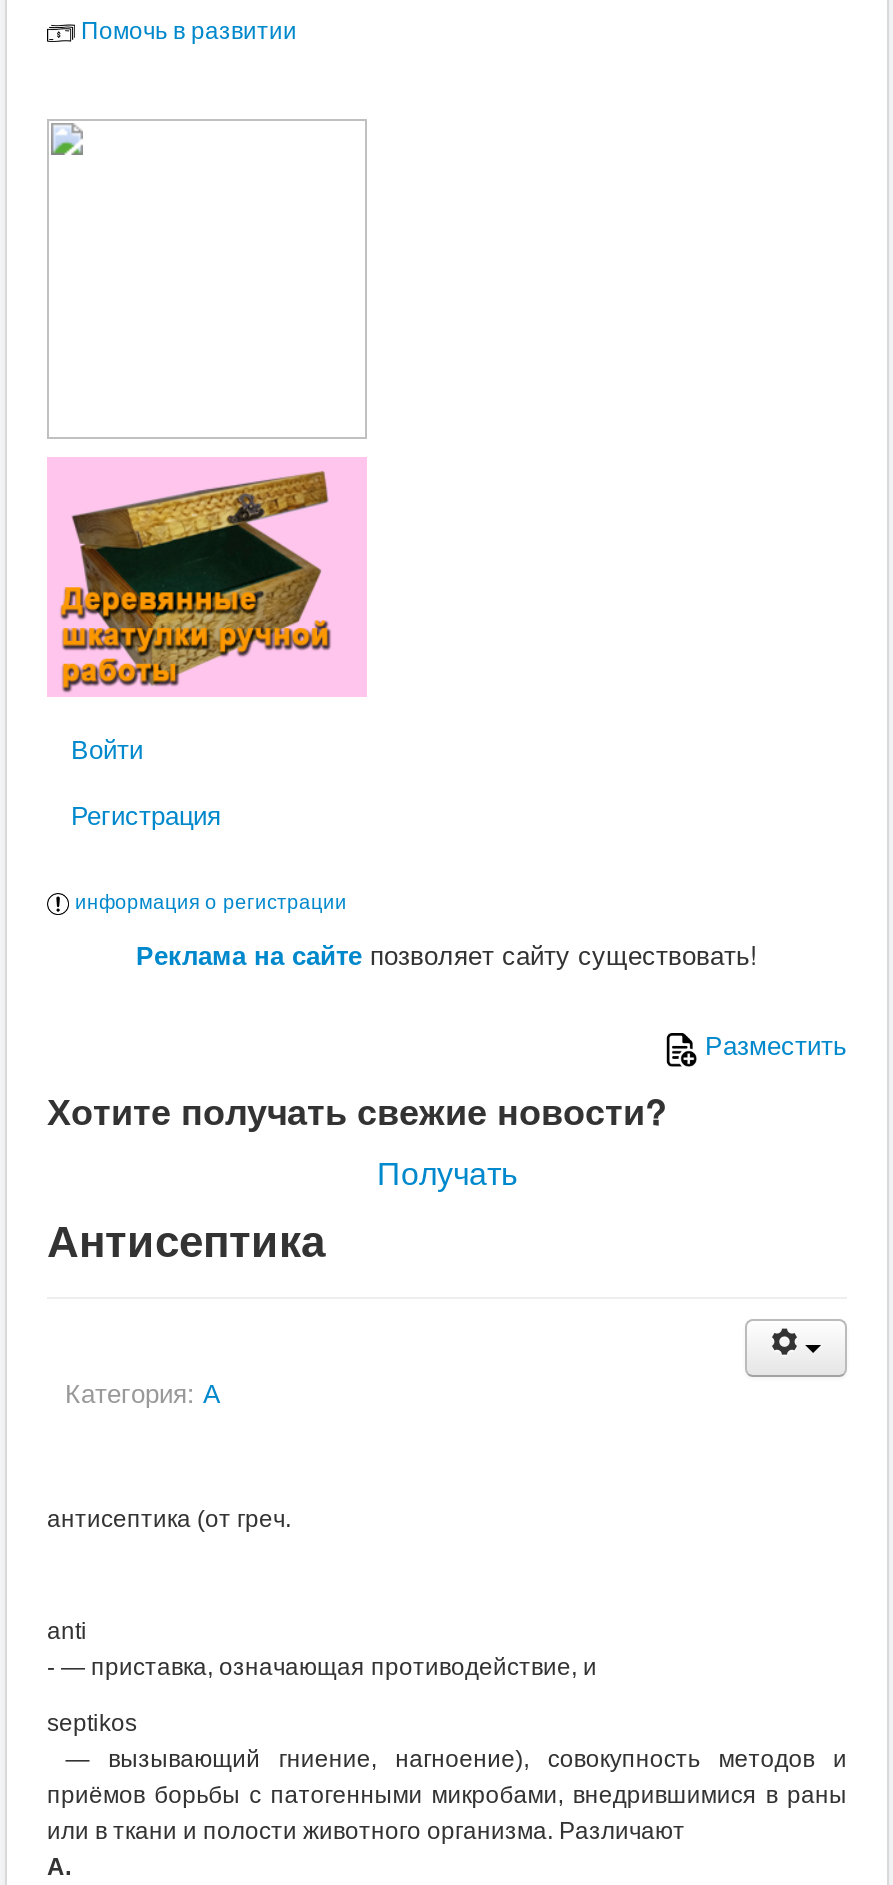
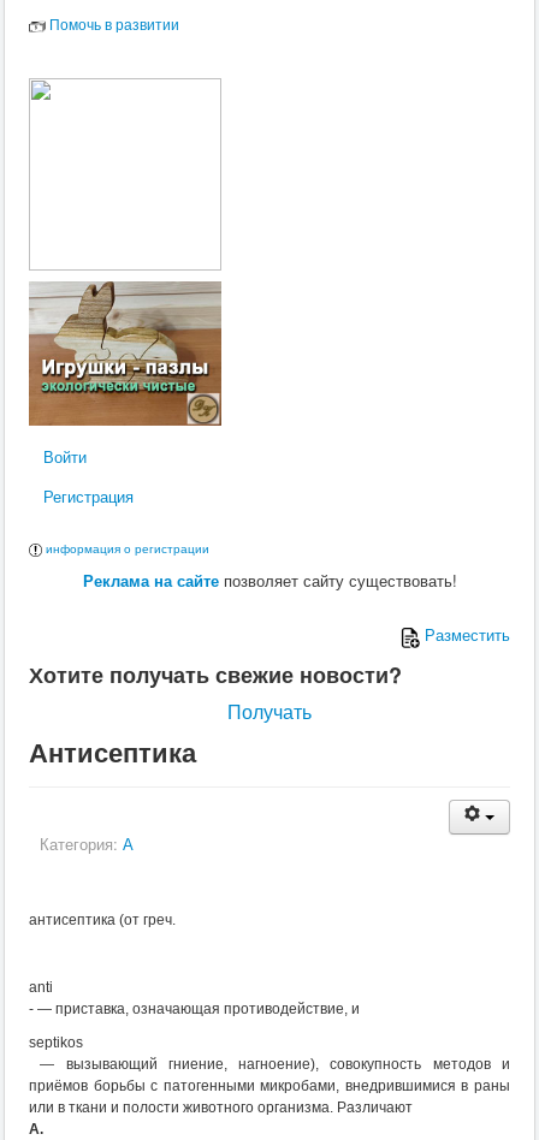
- [image]
+ [image]
